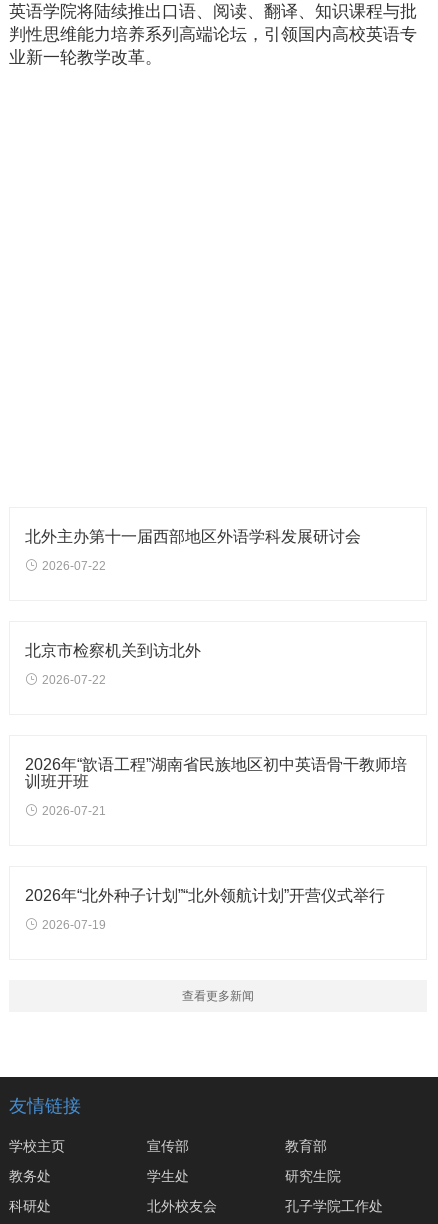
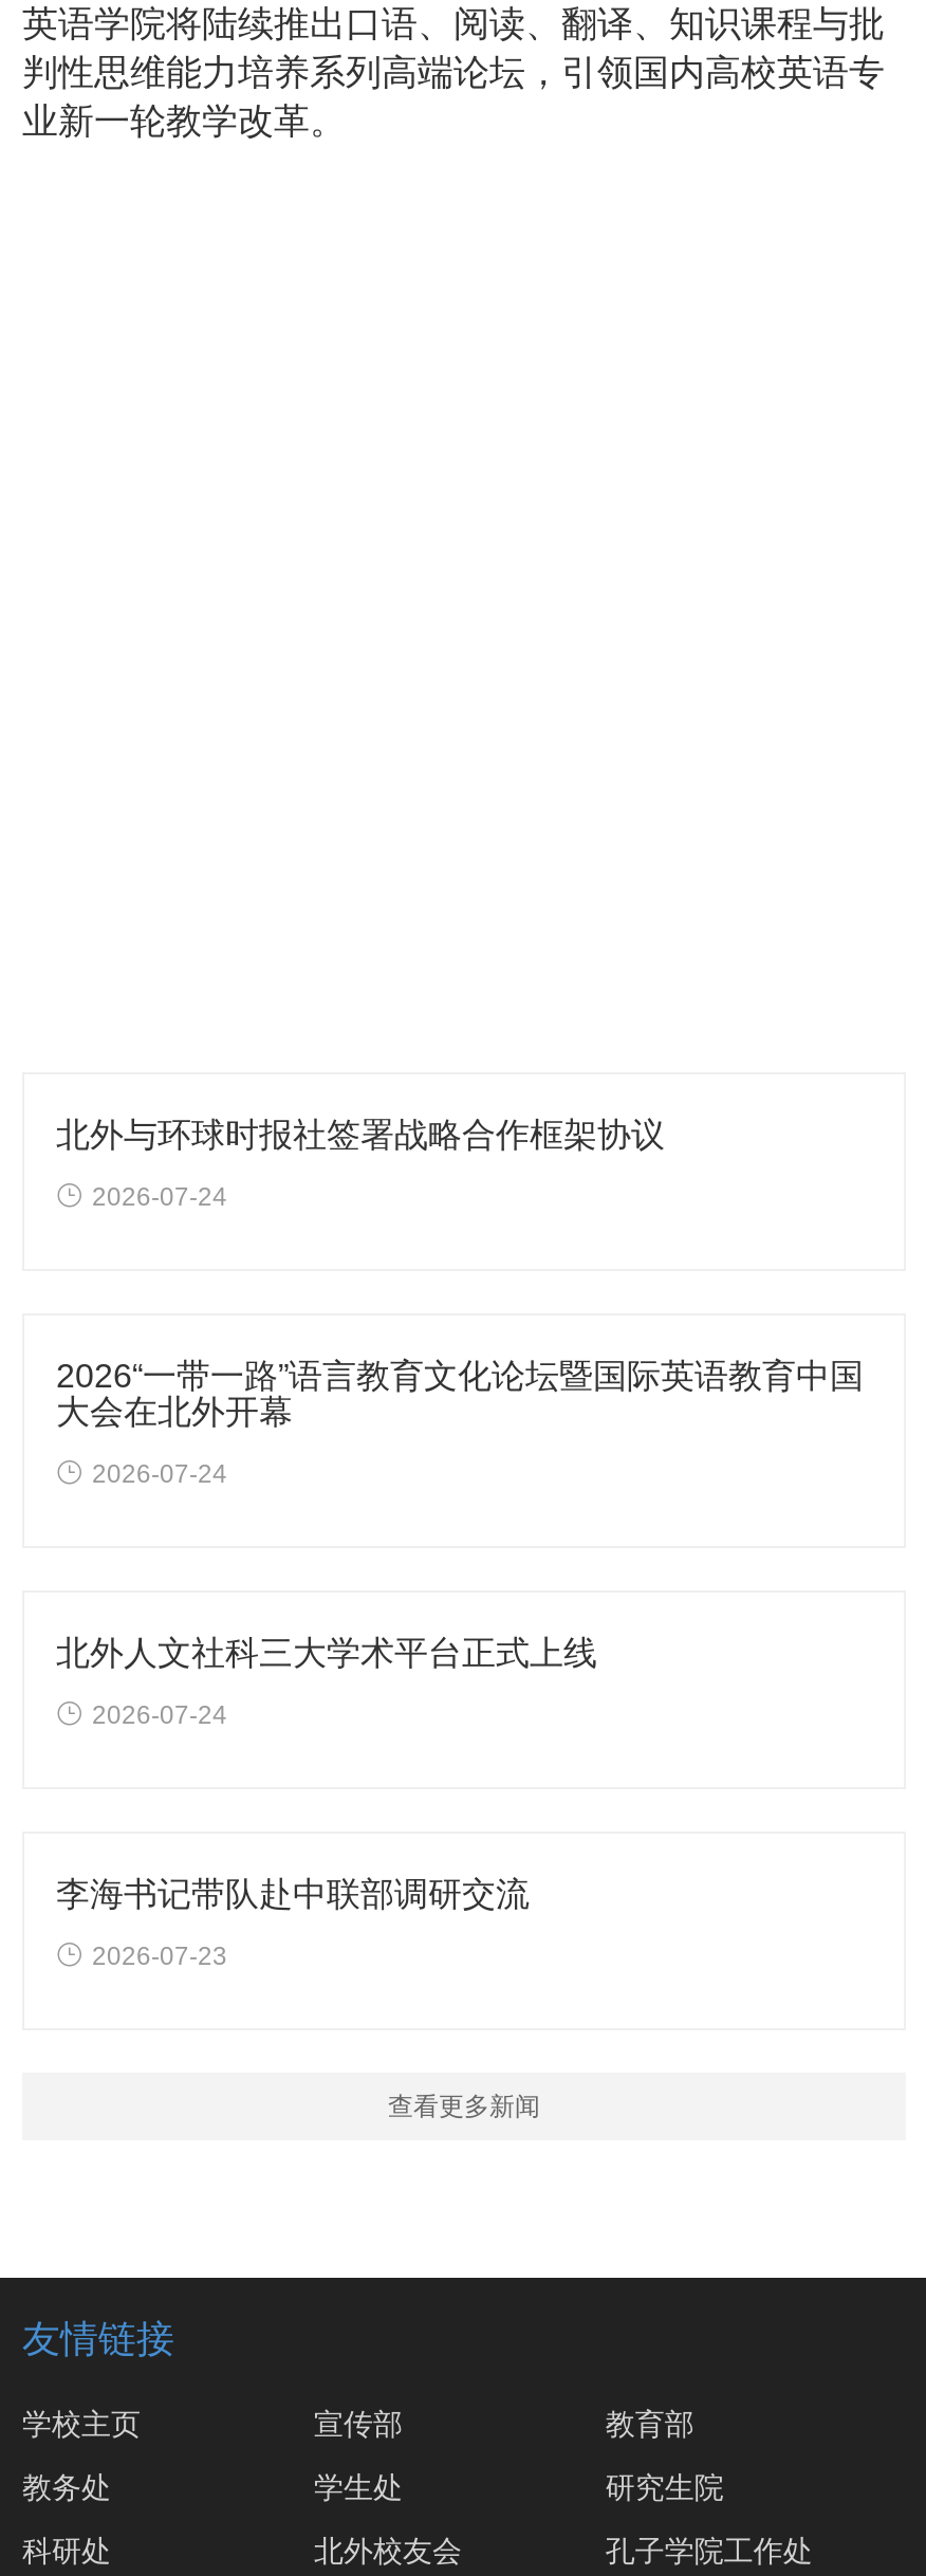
- 北外主办第十一届西部地区外语学科发展研讨会
+ 北外与环球时报社签署战略合作框架协议

- 2026-07-22
+ 2026-07-24

- 北京市检察机关到访北外
+ 2026“一带一路”语言教育文化论坛暨国际英语教育中国
+ 大会在北外开幕

- 2026-07-22
+ 2026-07-24

- 2026年“歆语工程”湖南省民族地区初中英语骨干教师培
- 训班开班
+ 北外人文社科三大学术平台正式上线

- 2026-07-21
+ 2026-07-24

- 2026年“北外种子计划”“北外领航计划”开营仪式举行
+ 李海书记带队赴中联部调研交流

- 2026-07-19
+ 2026-07-23
